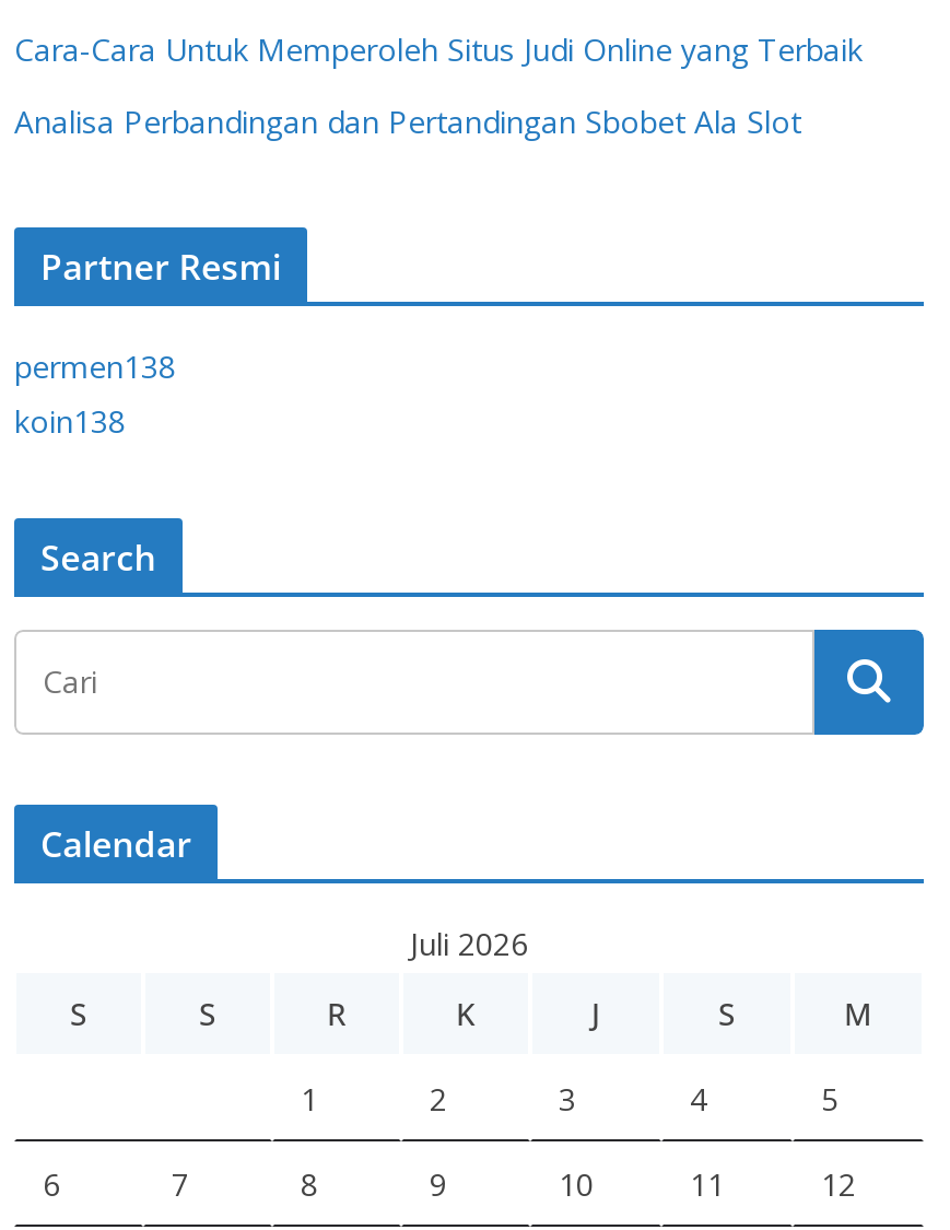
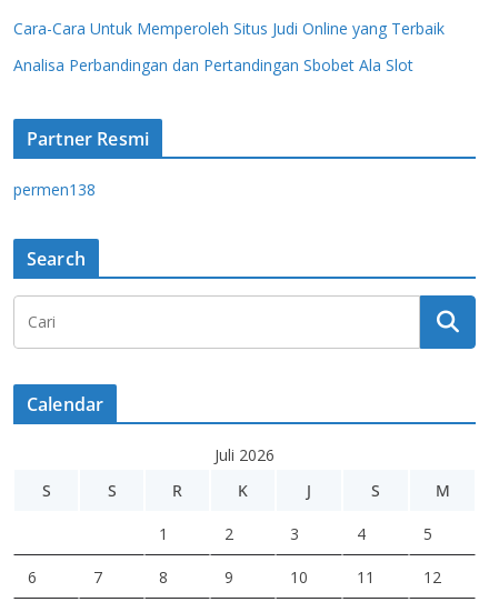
- koin138
